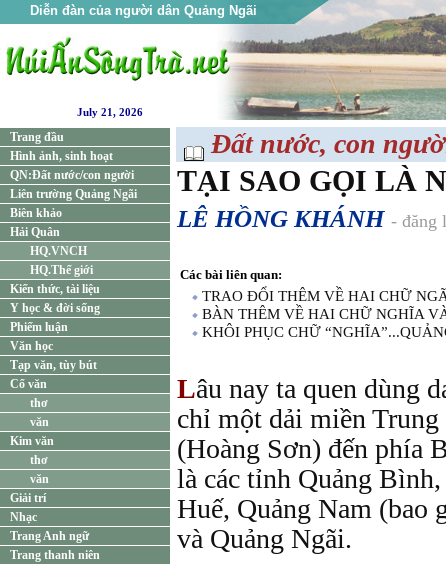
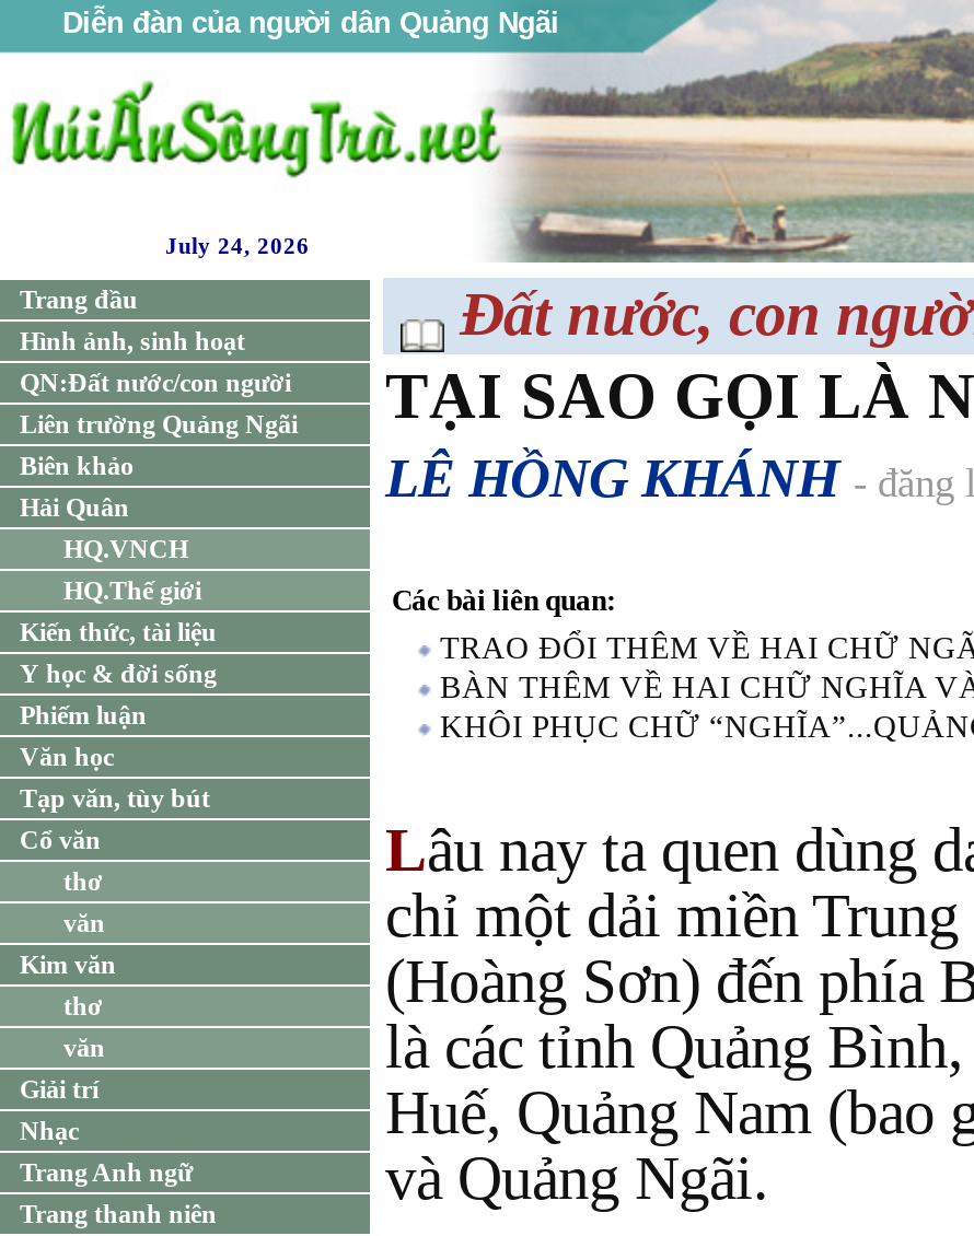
- July 21, 2026
+ July 24, 2026
